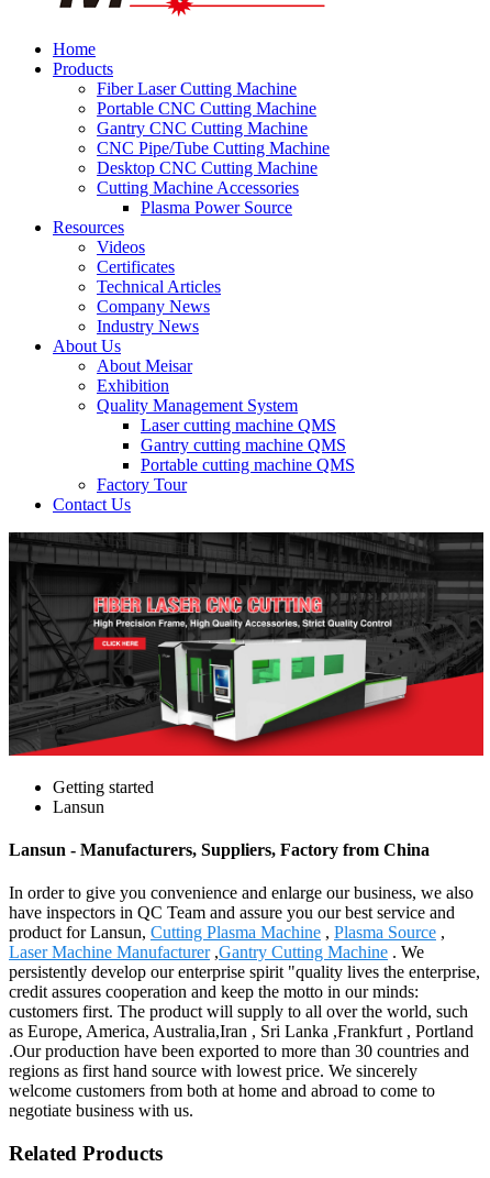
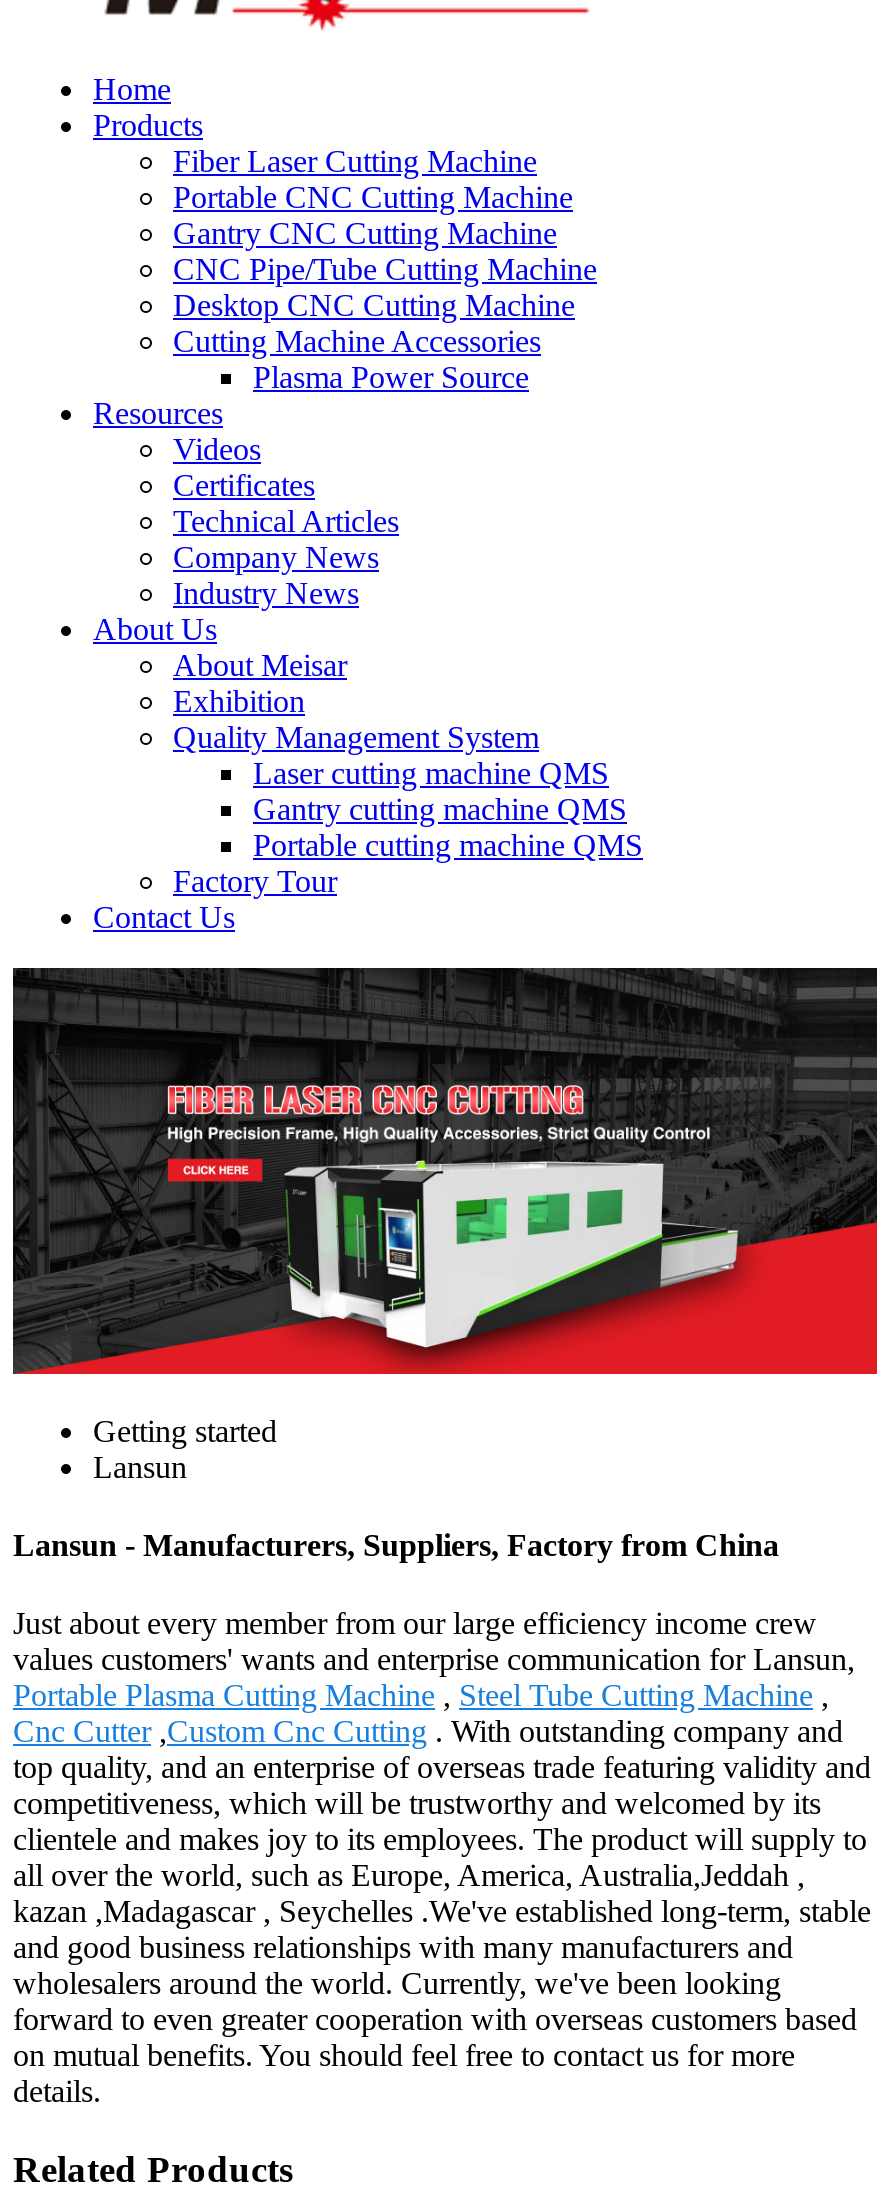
- In order to give you convenience and enlarge our business, we also
- have inspectors in QC Team and assure you our best service and
- product for Lansun, Cutting Plasma Machine, Plasma Source,
- Laser Machine Manufacturer, Gantry Cutting Machine. We
- persistently develop our enterprise spirit "quality lives the enterprise,
- credit assures cooperation and keep the motto in our minds:
- customers first. The product will supply to all over the world, such
- as Europe, America, Australia,Iran , Sri Lanka ,Frankfurt , Portland
- .Our production have been exported to more than 30 countries and
- regions as first hand source with lowest price. We sincerely
- welcome customers from both at home and abroad to come to
- negotiate business with us.
+ Just about every member from our large efficiency income crew
+ values customers' wants and enterprise communication for Lansun,
+ Portable Plasma Cutting Machine, Steel Tube Cutting Machine,
+ Cnc Cutter, Custom Cnc Cutting. With outstanding company and
+ top quality, and an enterprise of overseas trade featuring validity and
+ competitiveness, which will be trustworthy and welcomed by its
+ clientele and makes joy to its employees. The product will supply to
+ all over the world, such as Europe, America, Australia,Jeddah ,
+ kazan ,Madagascar , Seychelles .We've established long-term, stable
+ and good business relationships with many manufacturers and
+ wholesalers around the world. Currently, we've been looking
+ forward to even greater cooperation with overseas customers based
+ on mutual benefits. You should feel free to contact us for more
+ details.
